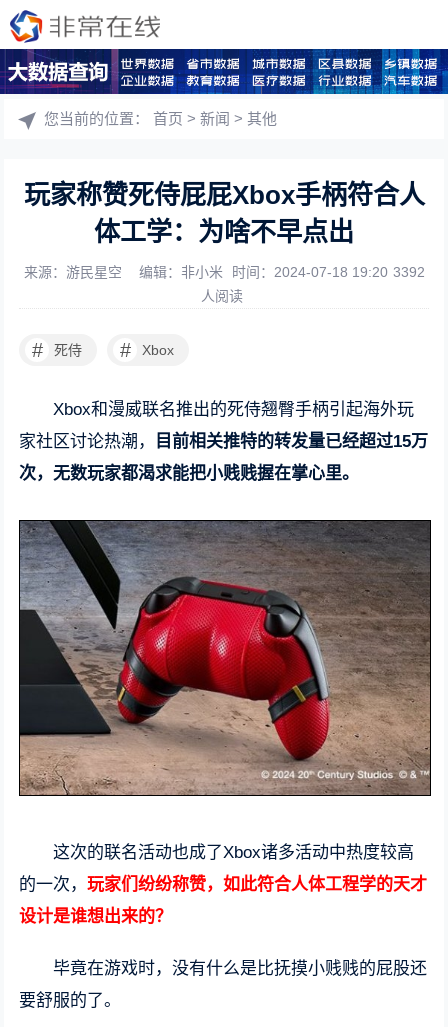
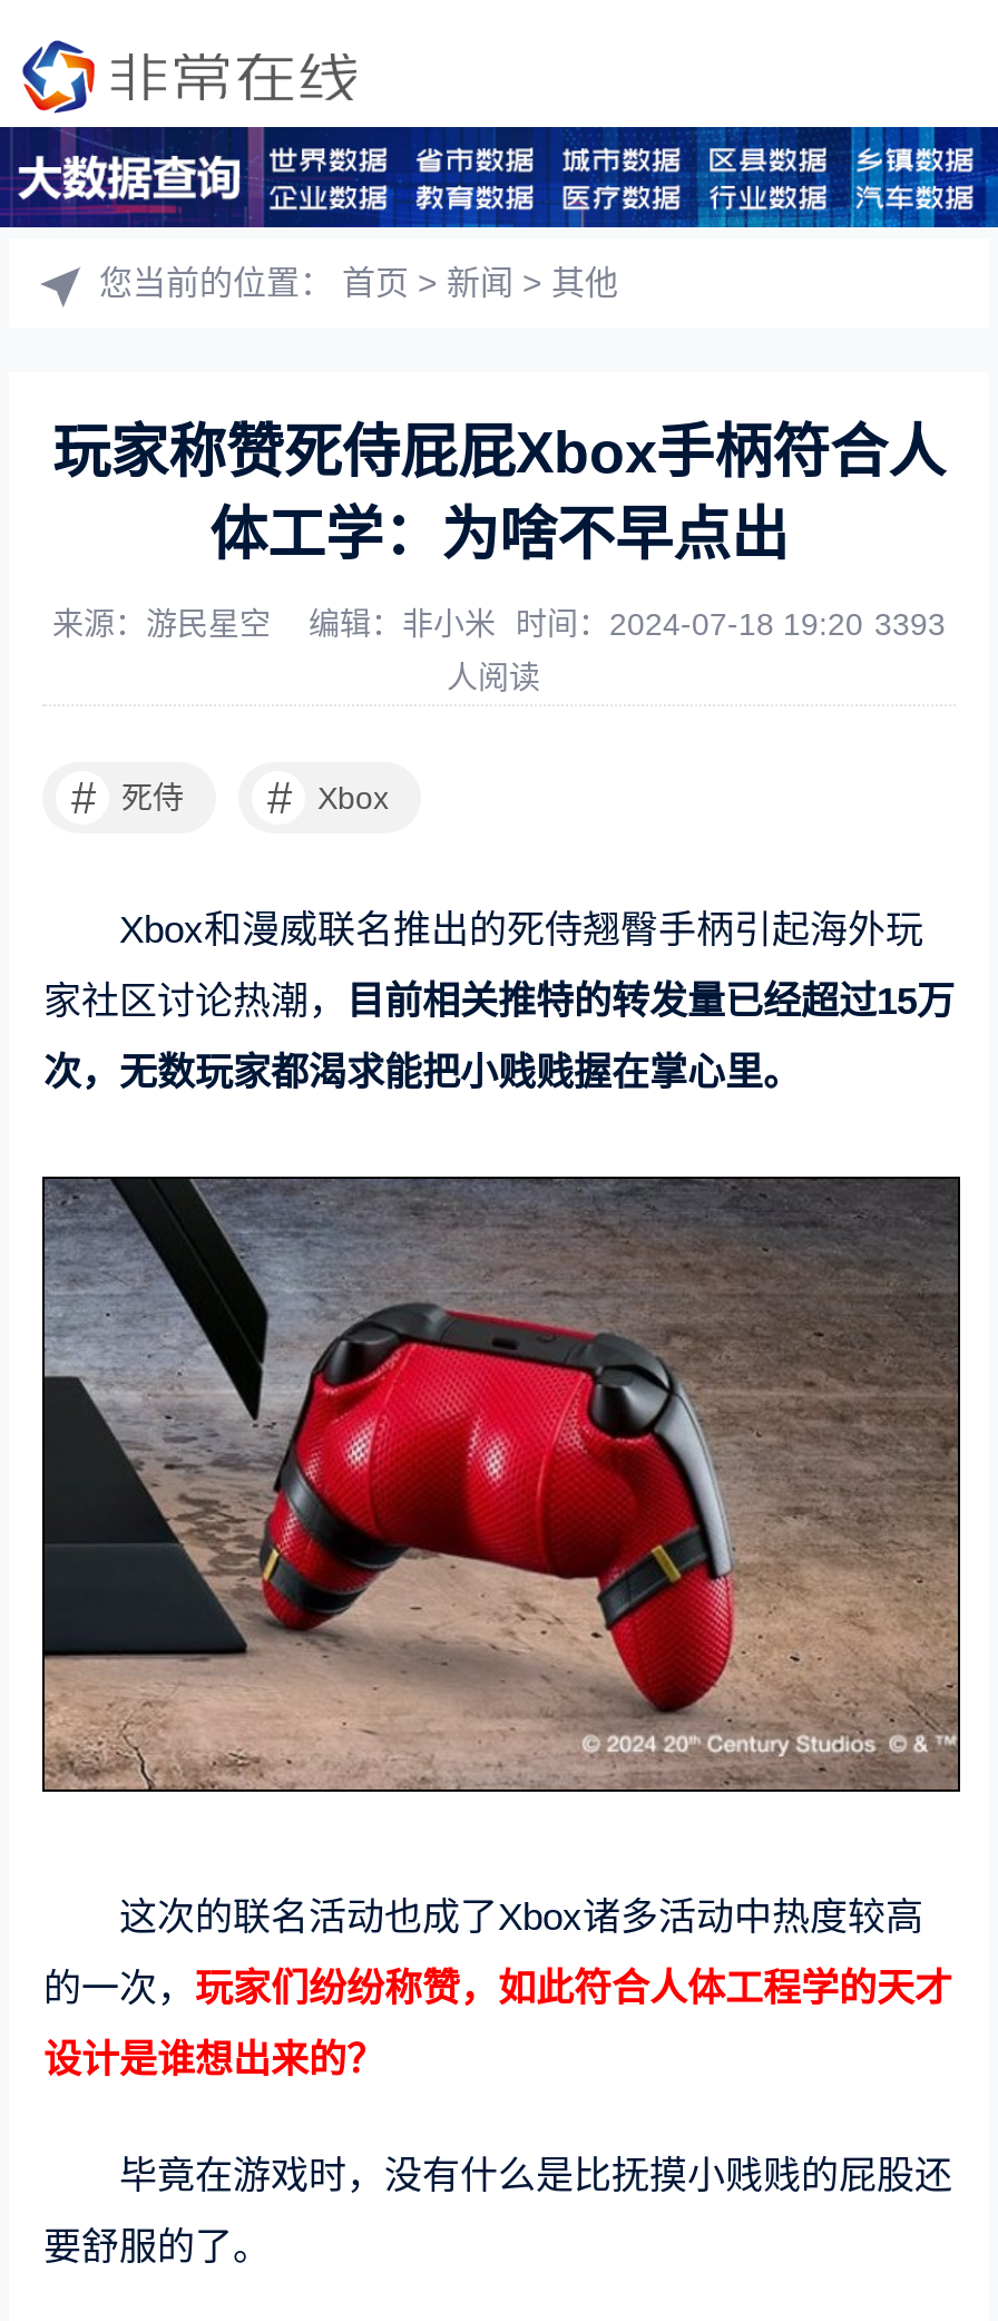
- 来源：游民星空 编辑：非小米 时间：2024-07-18 19:20 3392
+ 来源：游民星空 编辑：非小米 时间：2024-07-18 19:20 3393
